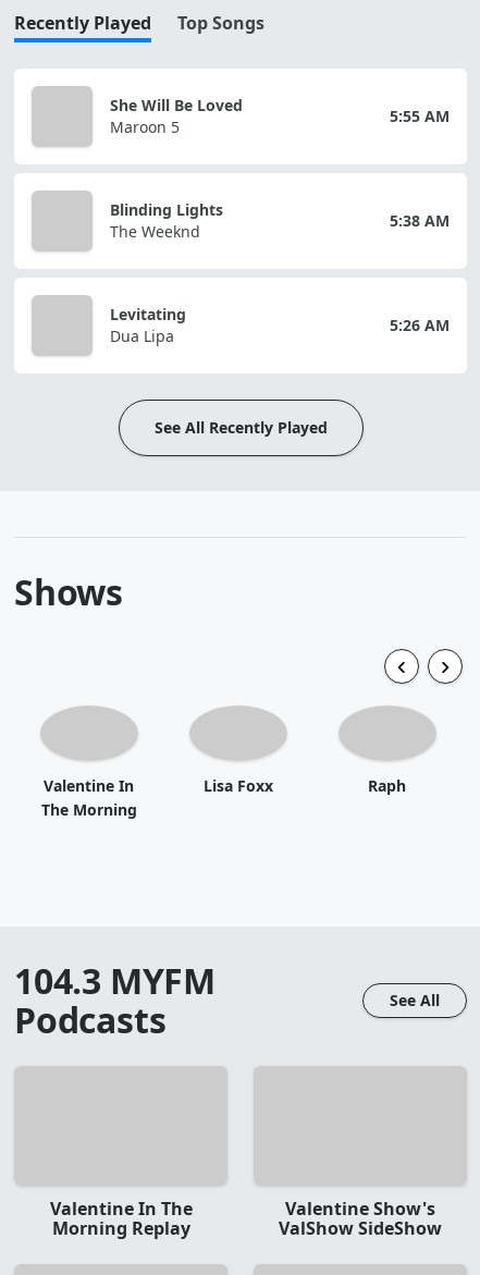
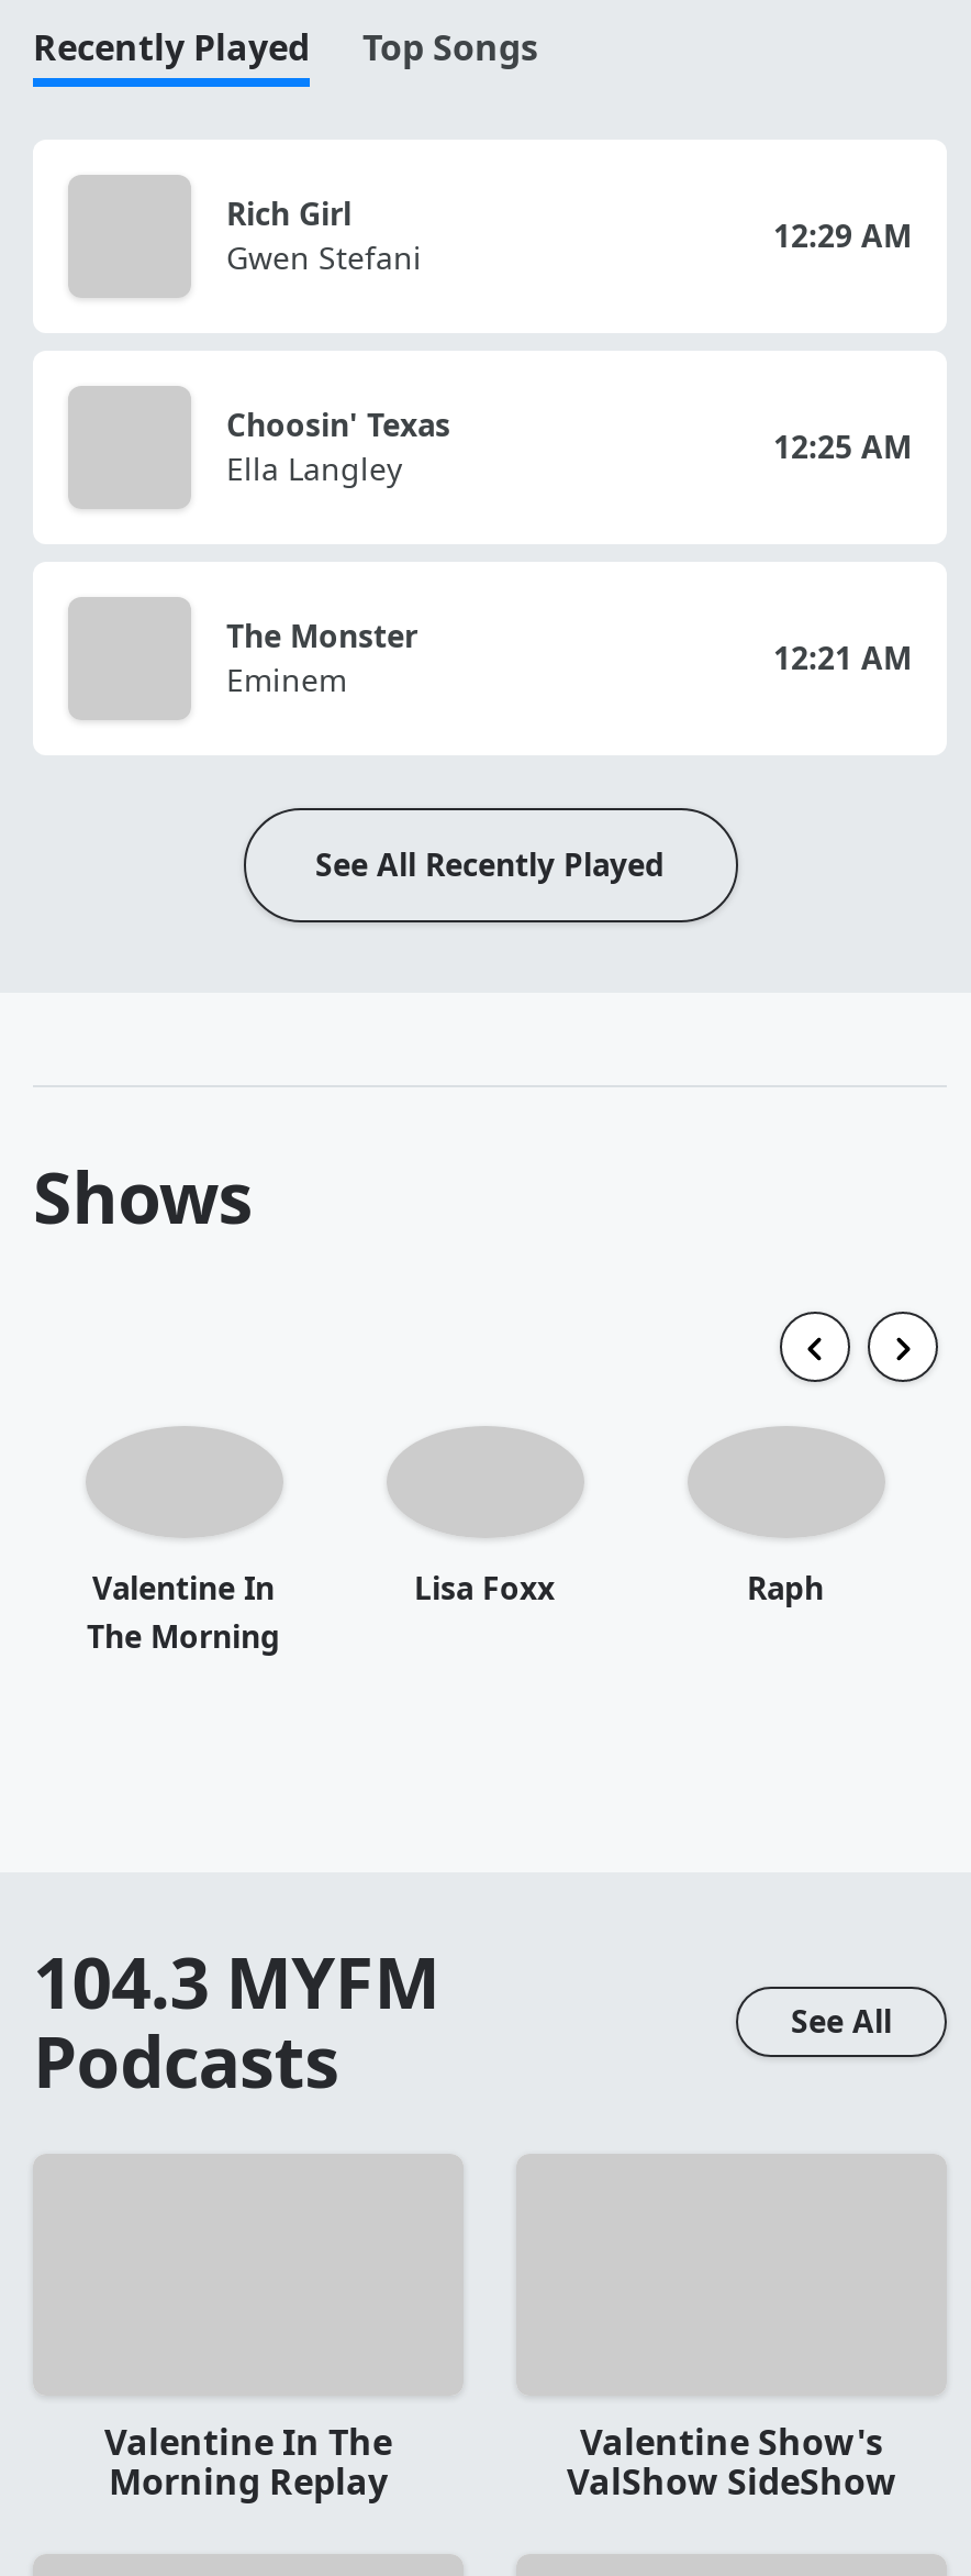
- She Will Be Loved
- Maroon 5
+ Rich Girl
+ Gwen Stefani

- 5:55 AM
+ 12:29 AM

- Blinding Lights
- The Weeknd
+ Choosin' Texas
+ Ella Langley

- 5:38 AM
+ 12:25 AM

- Levitating
- Dua Lipa
+ The Monster
+ Eminem

- 5:26 AM
+ 12:21 AM
